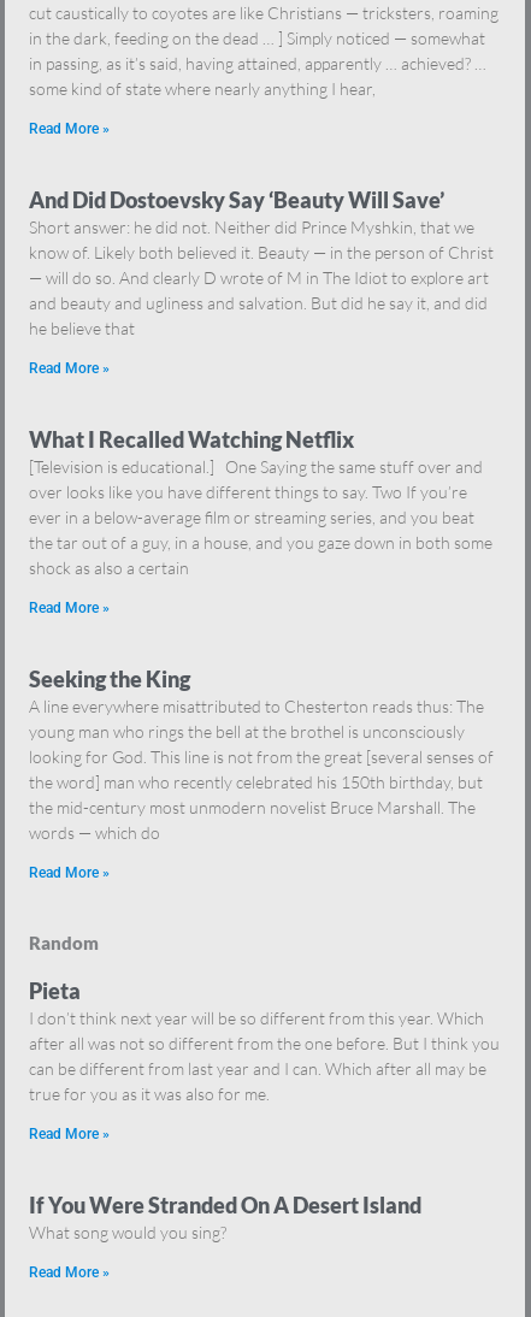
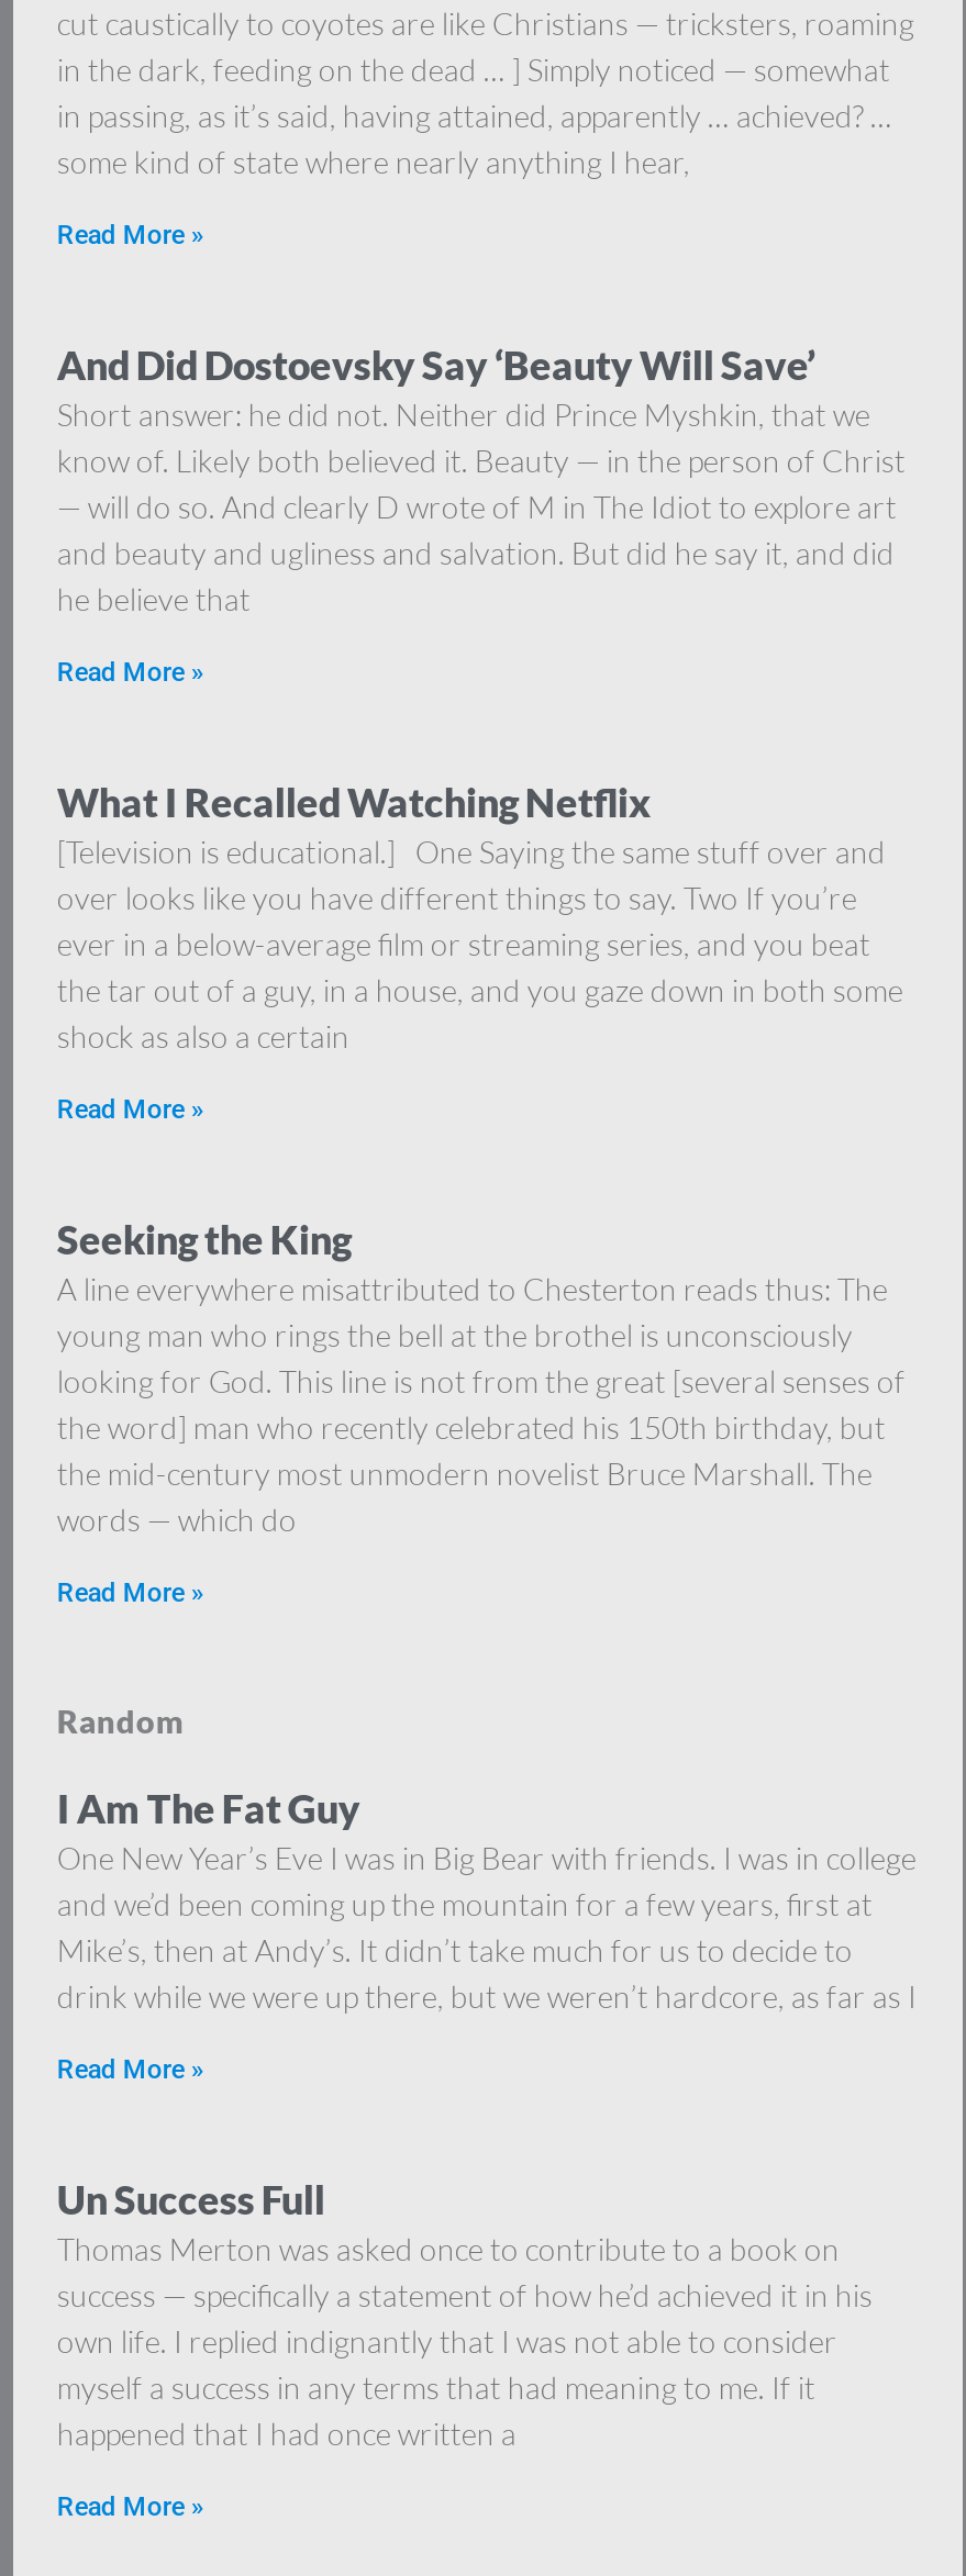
- Pieta
- I don’t think next year will be so different from this year. Which
- after all was not so different from the one before. But I think you
- can be different from last year and I can. Which after all may be
- true for you as it was also for me.
+ I Am The Fat Guy
+ One New Year’s Eve I was in Big Bear with friends. I was in college
+ and we’d been coming up the mountain for a few years, first at
+ Mike’s, then at Andy’s. It didn’t take much for us to decide to
+ drink while we were up there, but we weren’t hardcore, as far as I

- If You Were Stranded On A Desert Island
- What song would you sing?
+ Un Success Full
+ Thomas Merton was asked once to contribute to a book on
+ success — specifically a statement of how he’d achieved it in his
+ own life. I replied indignantly that I was not able to consider
+ myself a success in any terms that had meaning to me. If it
+ happened that I had once written a
